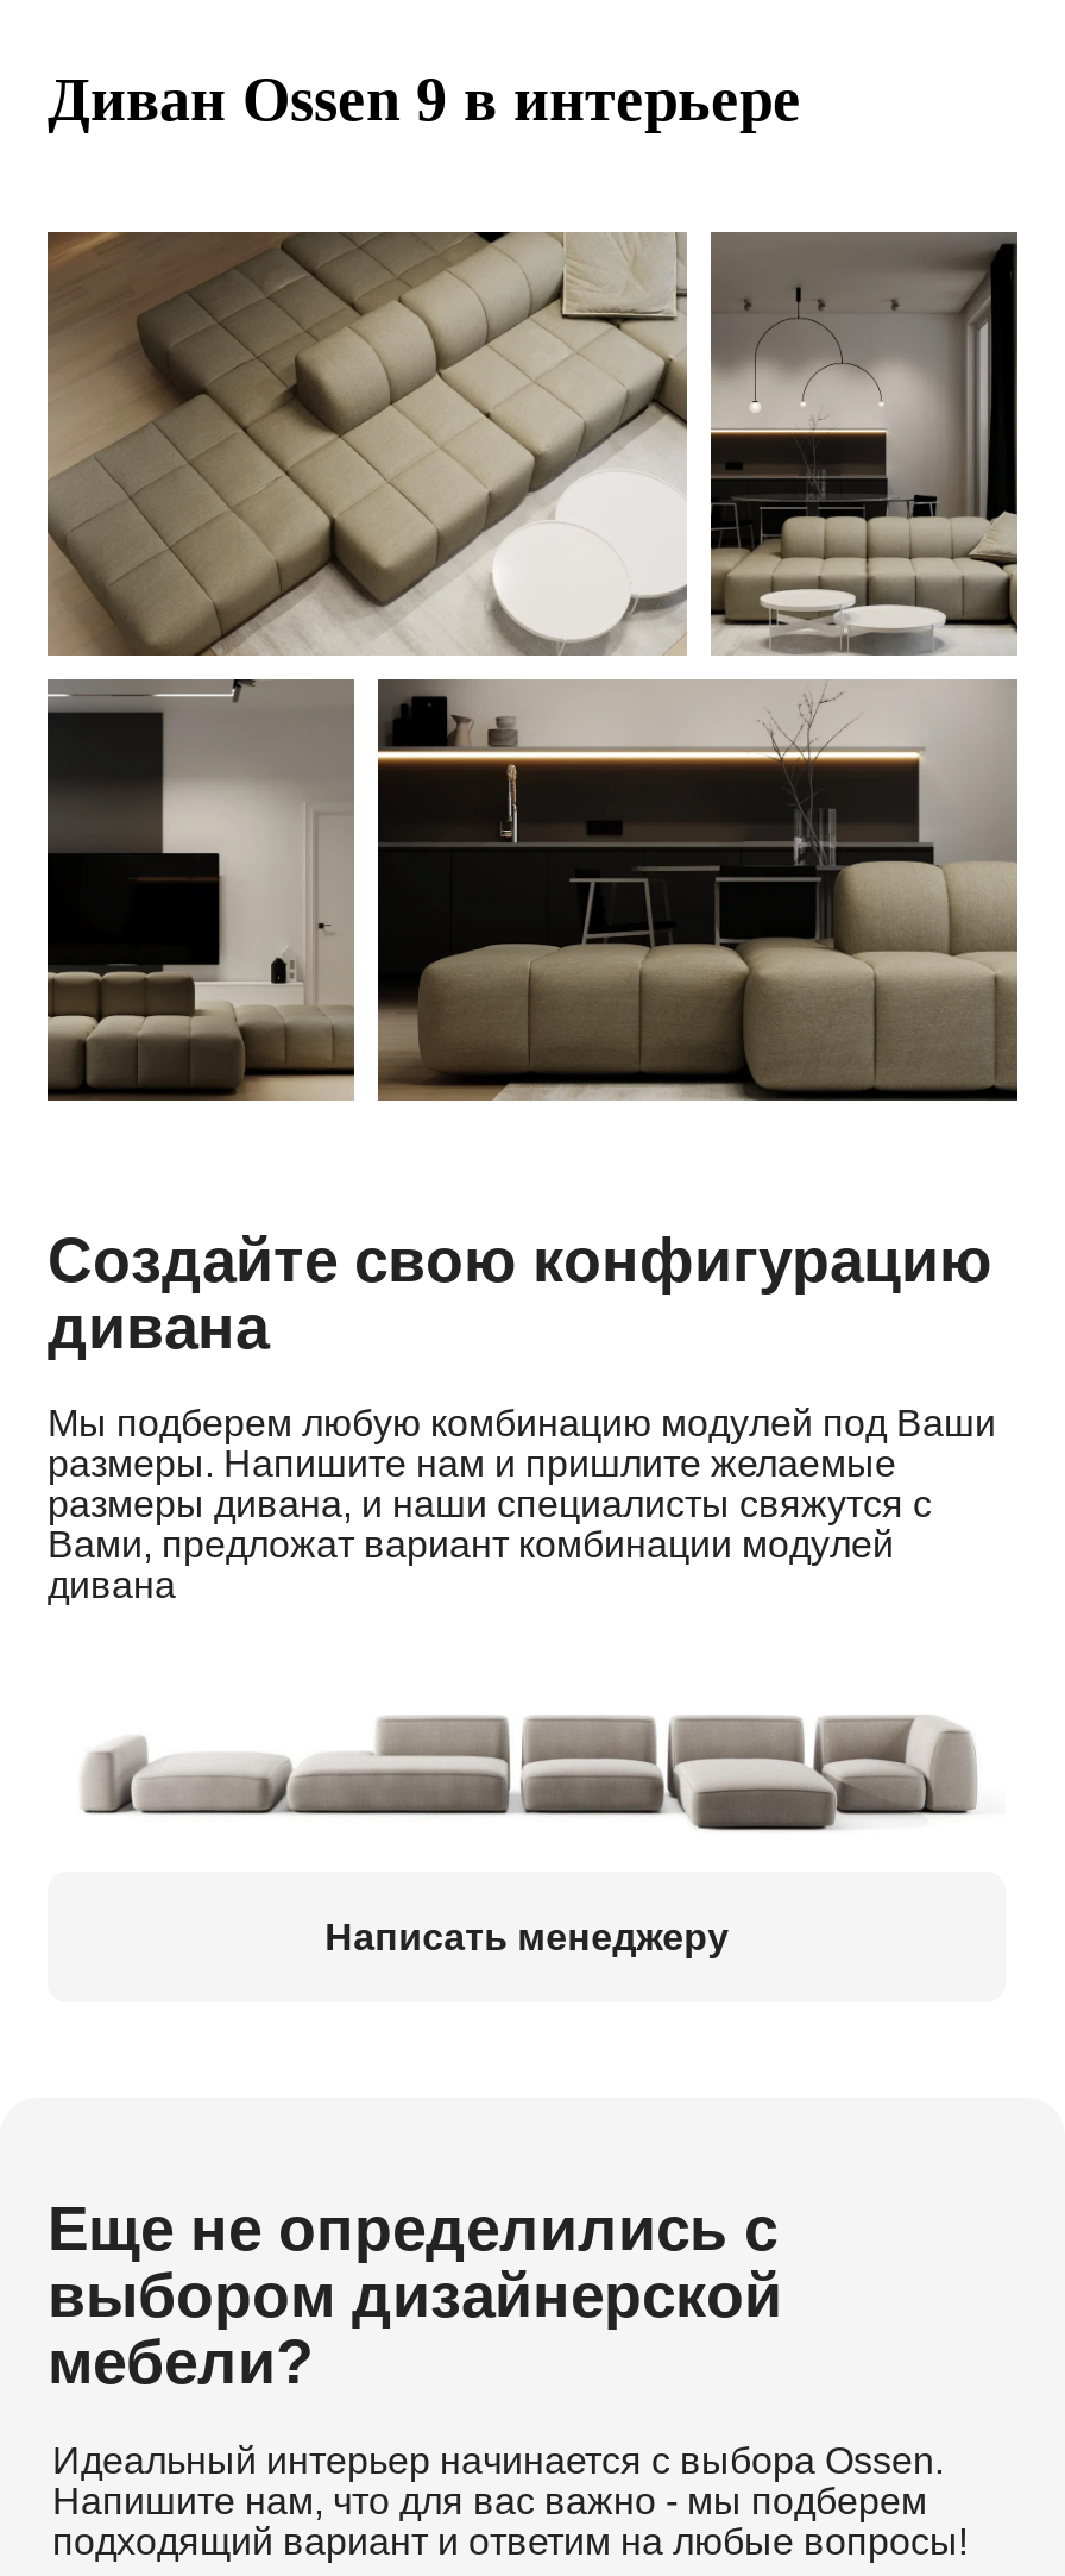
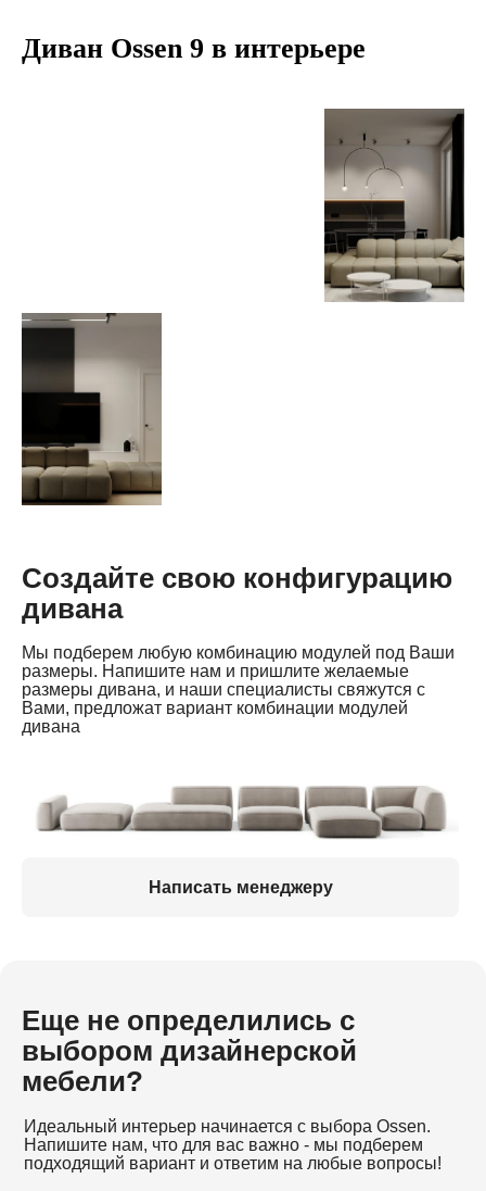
- [image]

- [image]
